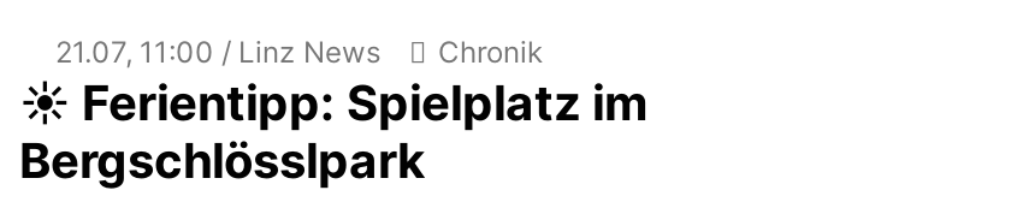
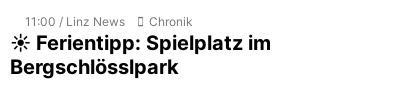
- 21.07, 11:00 / Linz News Chronik
+ 11:00 / Linz News Chronik
